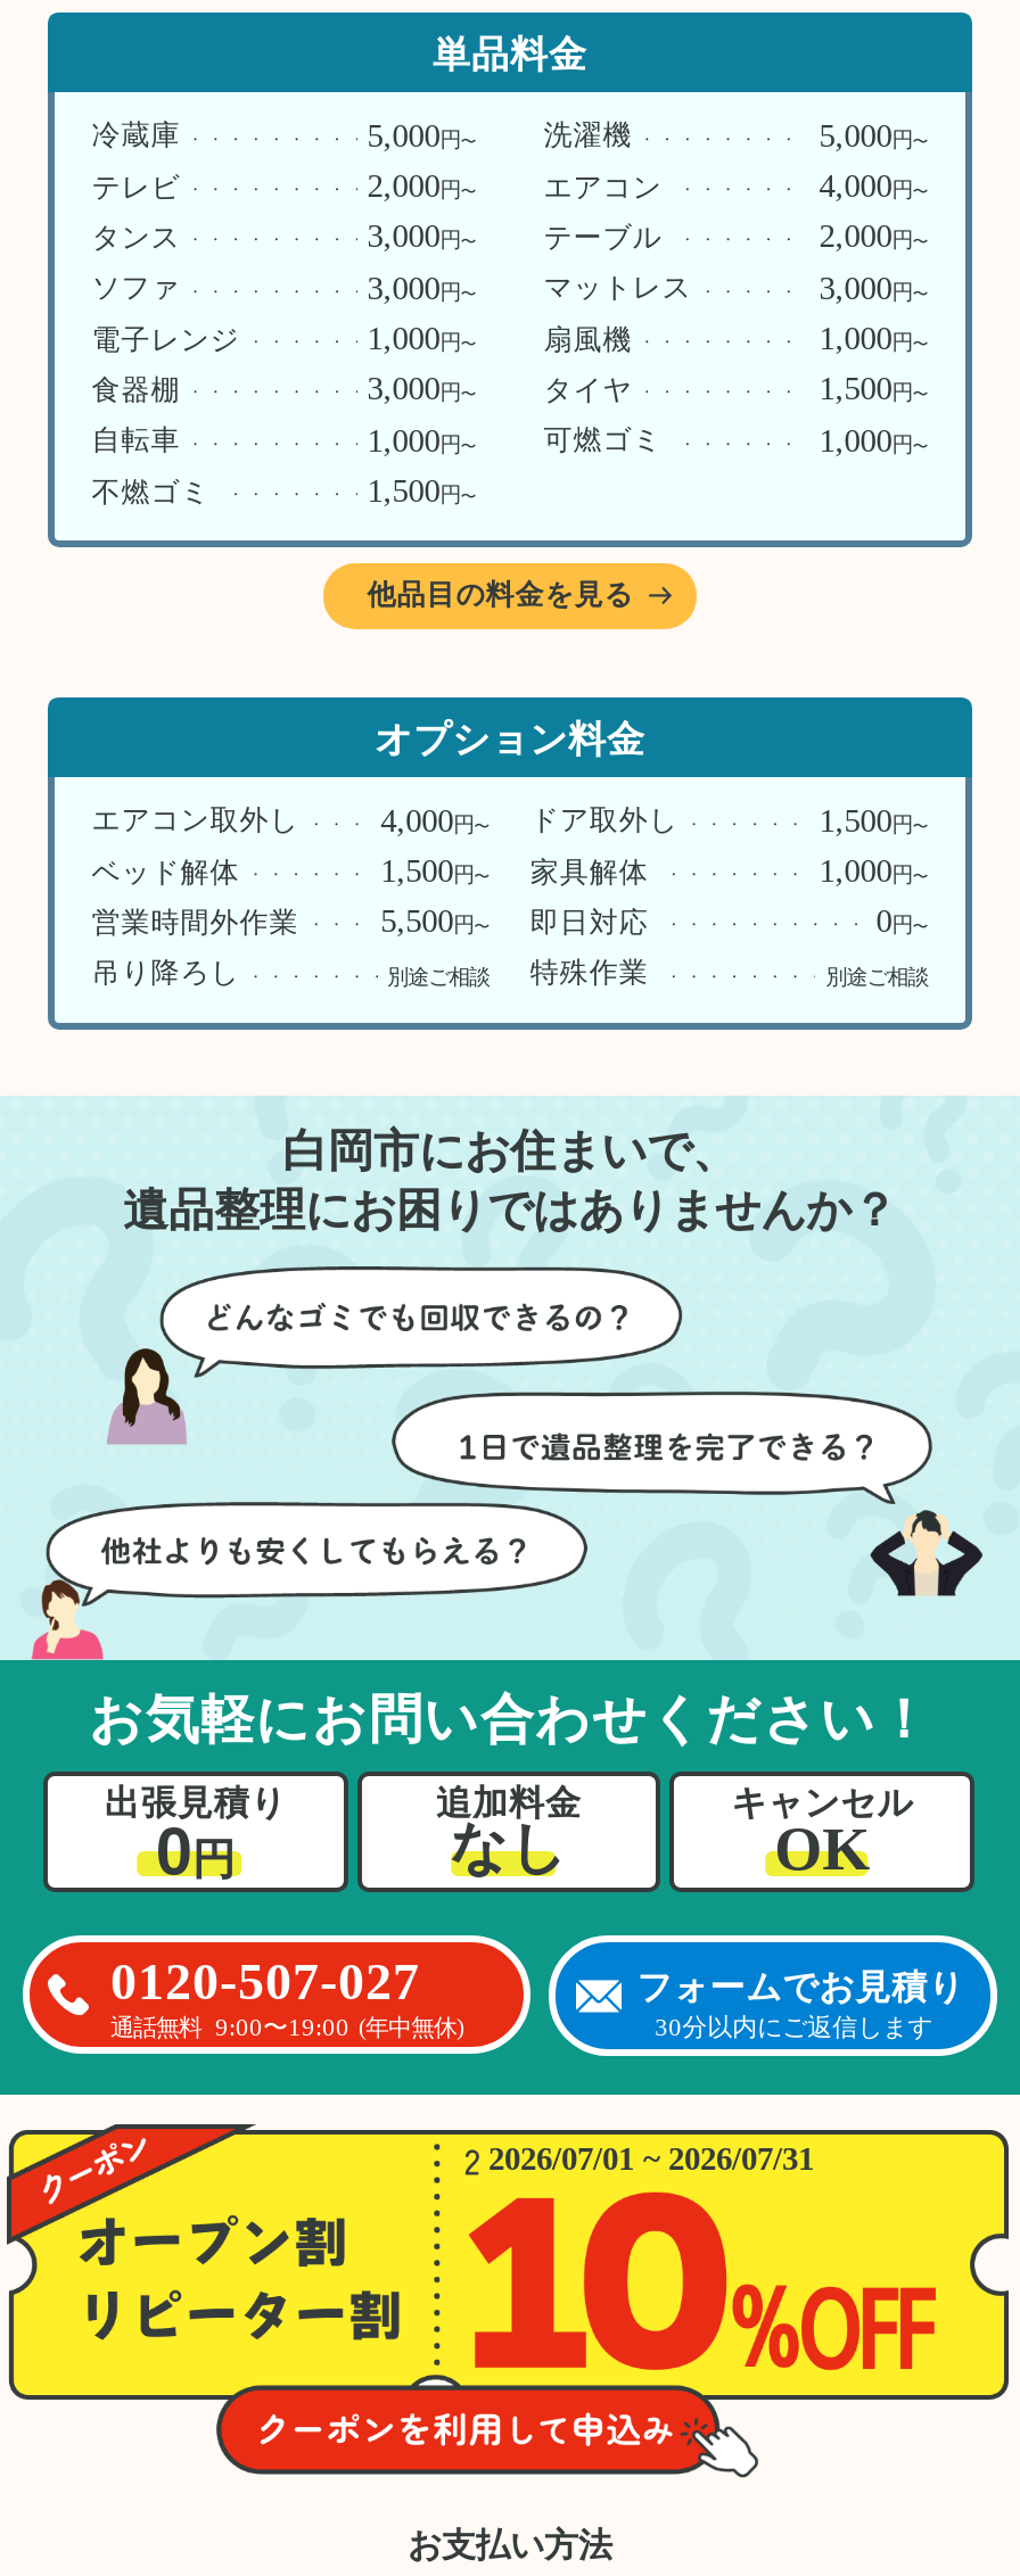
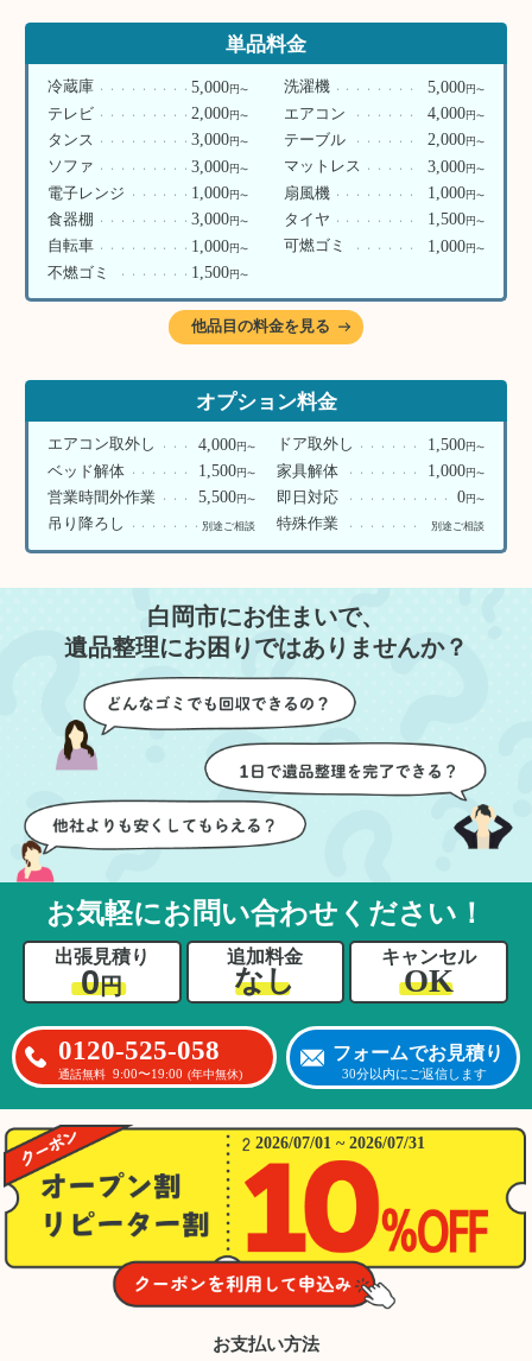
- 0120-507-027
+ 0120-525-058
